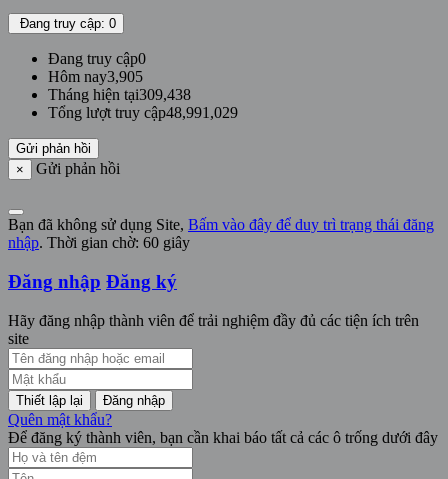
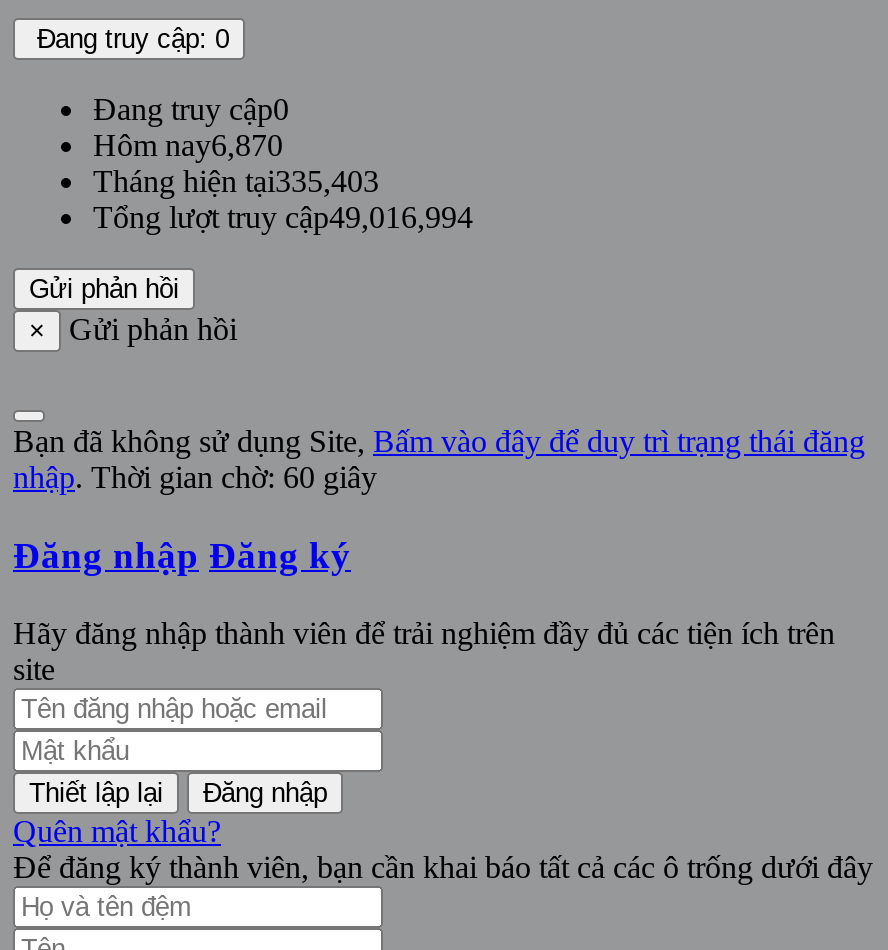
- Hôm nay3,905
+ Hôm nay6,870

- Tháng hiện tại309,438
+ Tháng hiện tại335,403

- Tổng lượt truy cập48,991,029
+ Tổng lượt truy cập49,016,994
